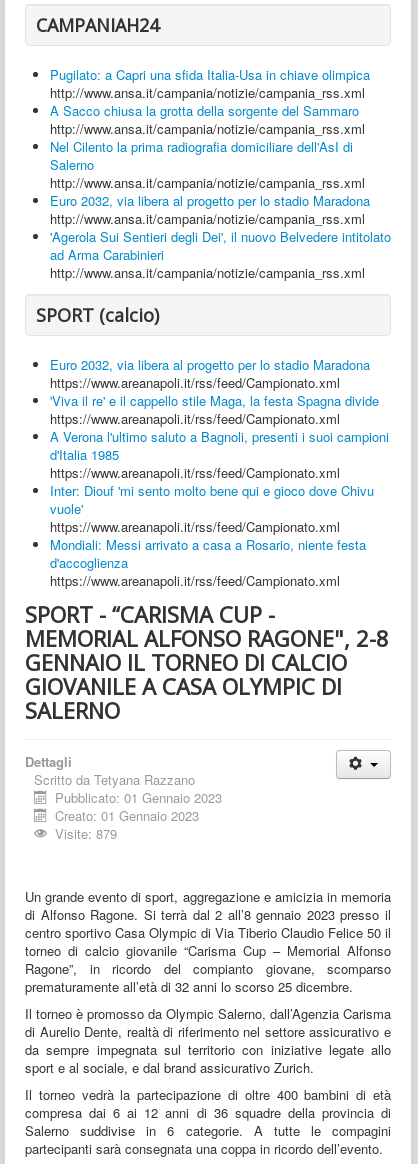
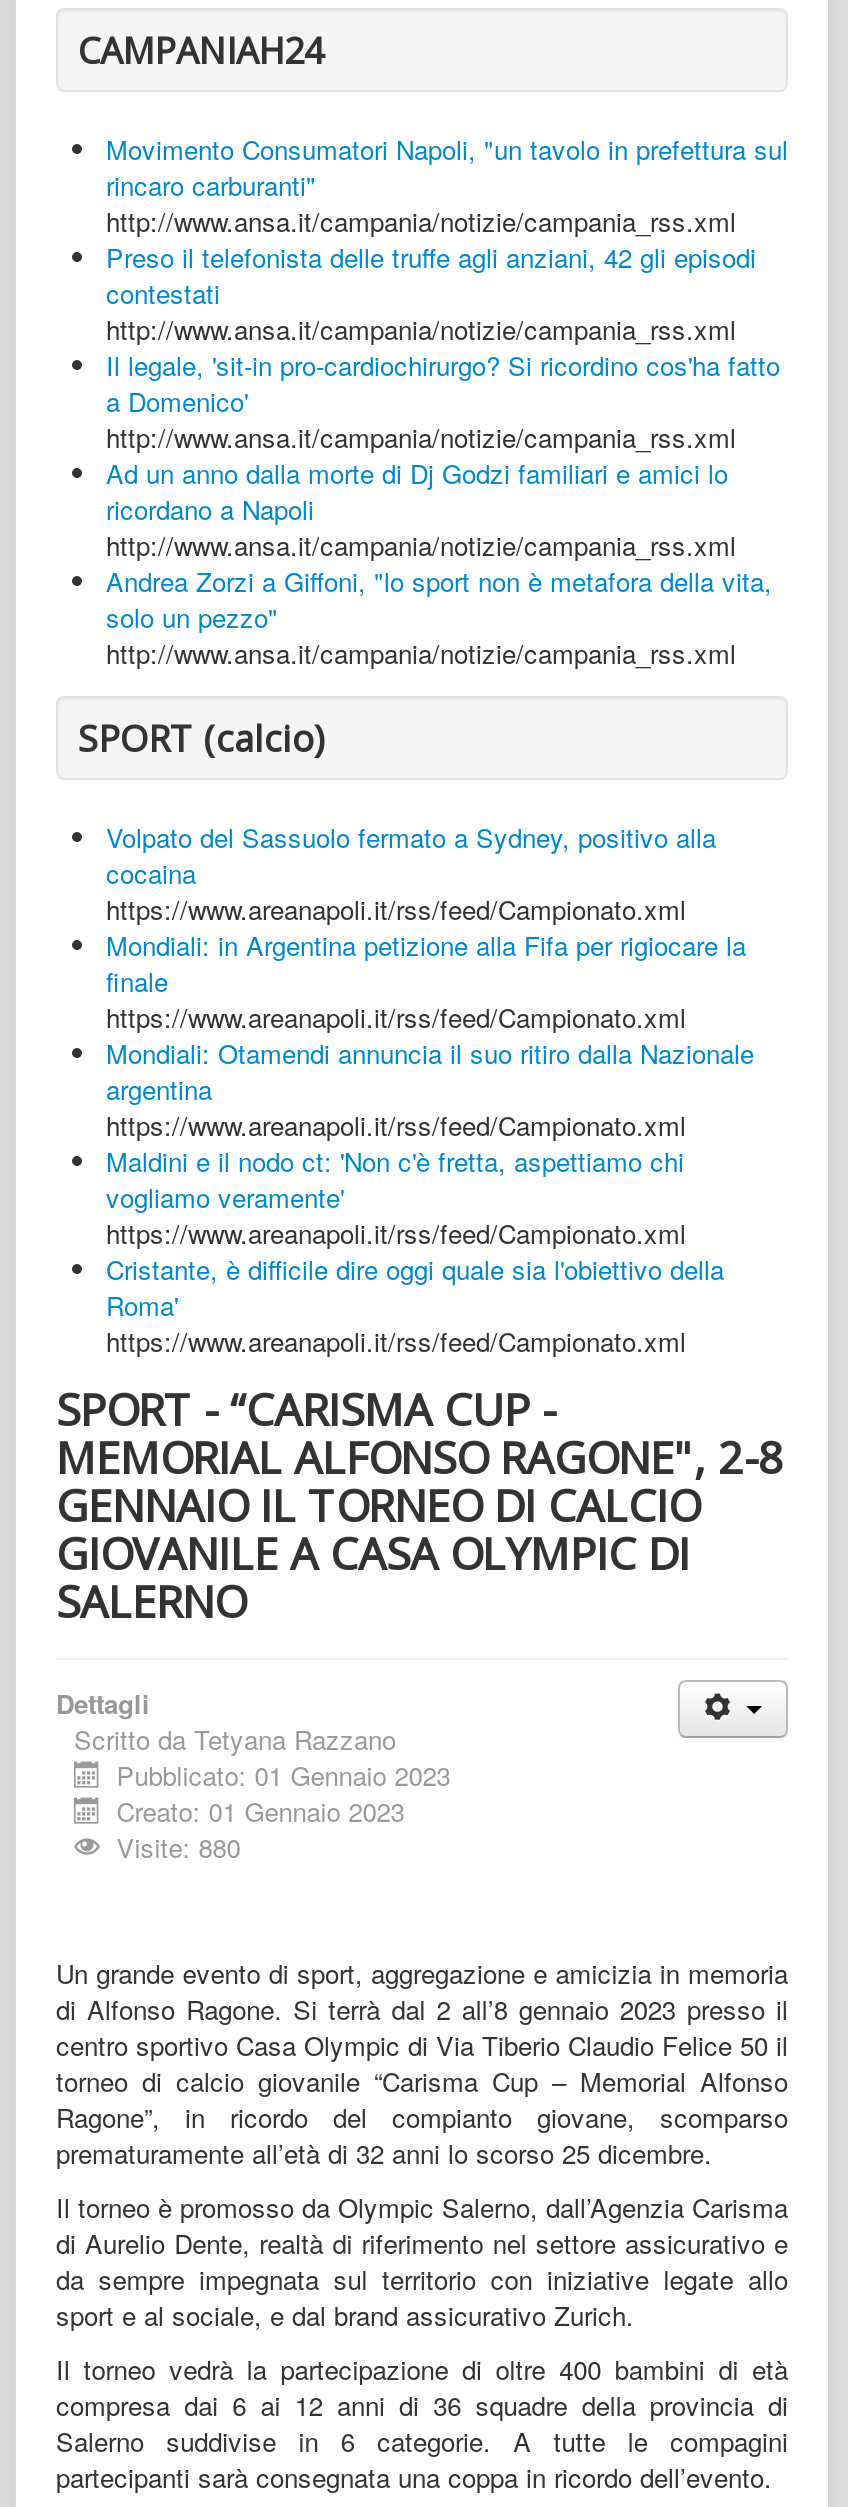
- Pugilato: a Capri una sfida Italia-Usa in chiave olimpica
+ Movimento Consumatori Napoli, "un tavolo in prefettura sul
+ rincaro carburanti"

- A Sacco chiusa la grotta della sorgente del Sammaro
+ Preso il telefonista delle truffe agli anziani, 42 gli episodi
+ contestati

- Nel Cilento la prima radiografia domiciliare dell'AsI di
- Salerno
+ Il legale, 'sit-in pro-cardiochirurgo? Si ricordino cos'ha fatto
+ a Domenico'

- Euro 2032, via libera al progetto per lo stadio Maradona
+ Ad un anno dalla morte di Dj Godzi familiari e amici lo
+ ricordano a Napoli

- 'Agerola Sui Sentieri degli Dei', il nuovo Belvedere intitolato
- ad Arma Carabinieri
+ Andrea Zorzi a Giffoni, "lo sport non è metafora della vita,
+ solo un pezzo"

- Euro 2032, via libera al progetto per lo stadio Maradona
+ Volpato del Sassuolo fermato a Sydney, positivo alla
+ cocaina

- 'Viva il re' e il cappello stile Maga, la festa Spagna divide
+ Mondiali: in Argentina petizione alla Fifa per rigiocare la
+ finale

- A Verona l'ultimo saluto a Bagnoli, presenti i suoi campioni
- d'Italia 1985
+ Mondiali: Otamendi annuncia il suo ritiro dalla Nazionale
+ argentina

- Inter: Diouf 'mi sento molto bene qui e gioco dove Chivu
- vuole'
+ Maldini e il nodo ct: 'Non c'è fretta, aspettiamo chi
+ vogliamo veramente'

- Mondiali: Messi arrivato a casa a Rosario, niente festa
- d'accoglienza
+ Cristante, è difficile dire oggi quale sia l'obiettivo della
+ Roma'

- Visite: 879
+ Visite: 880
